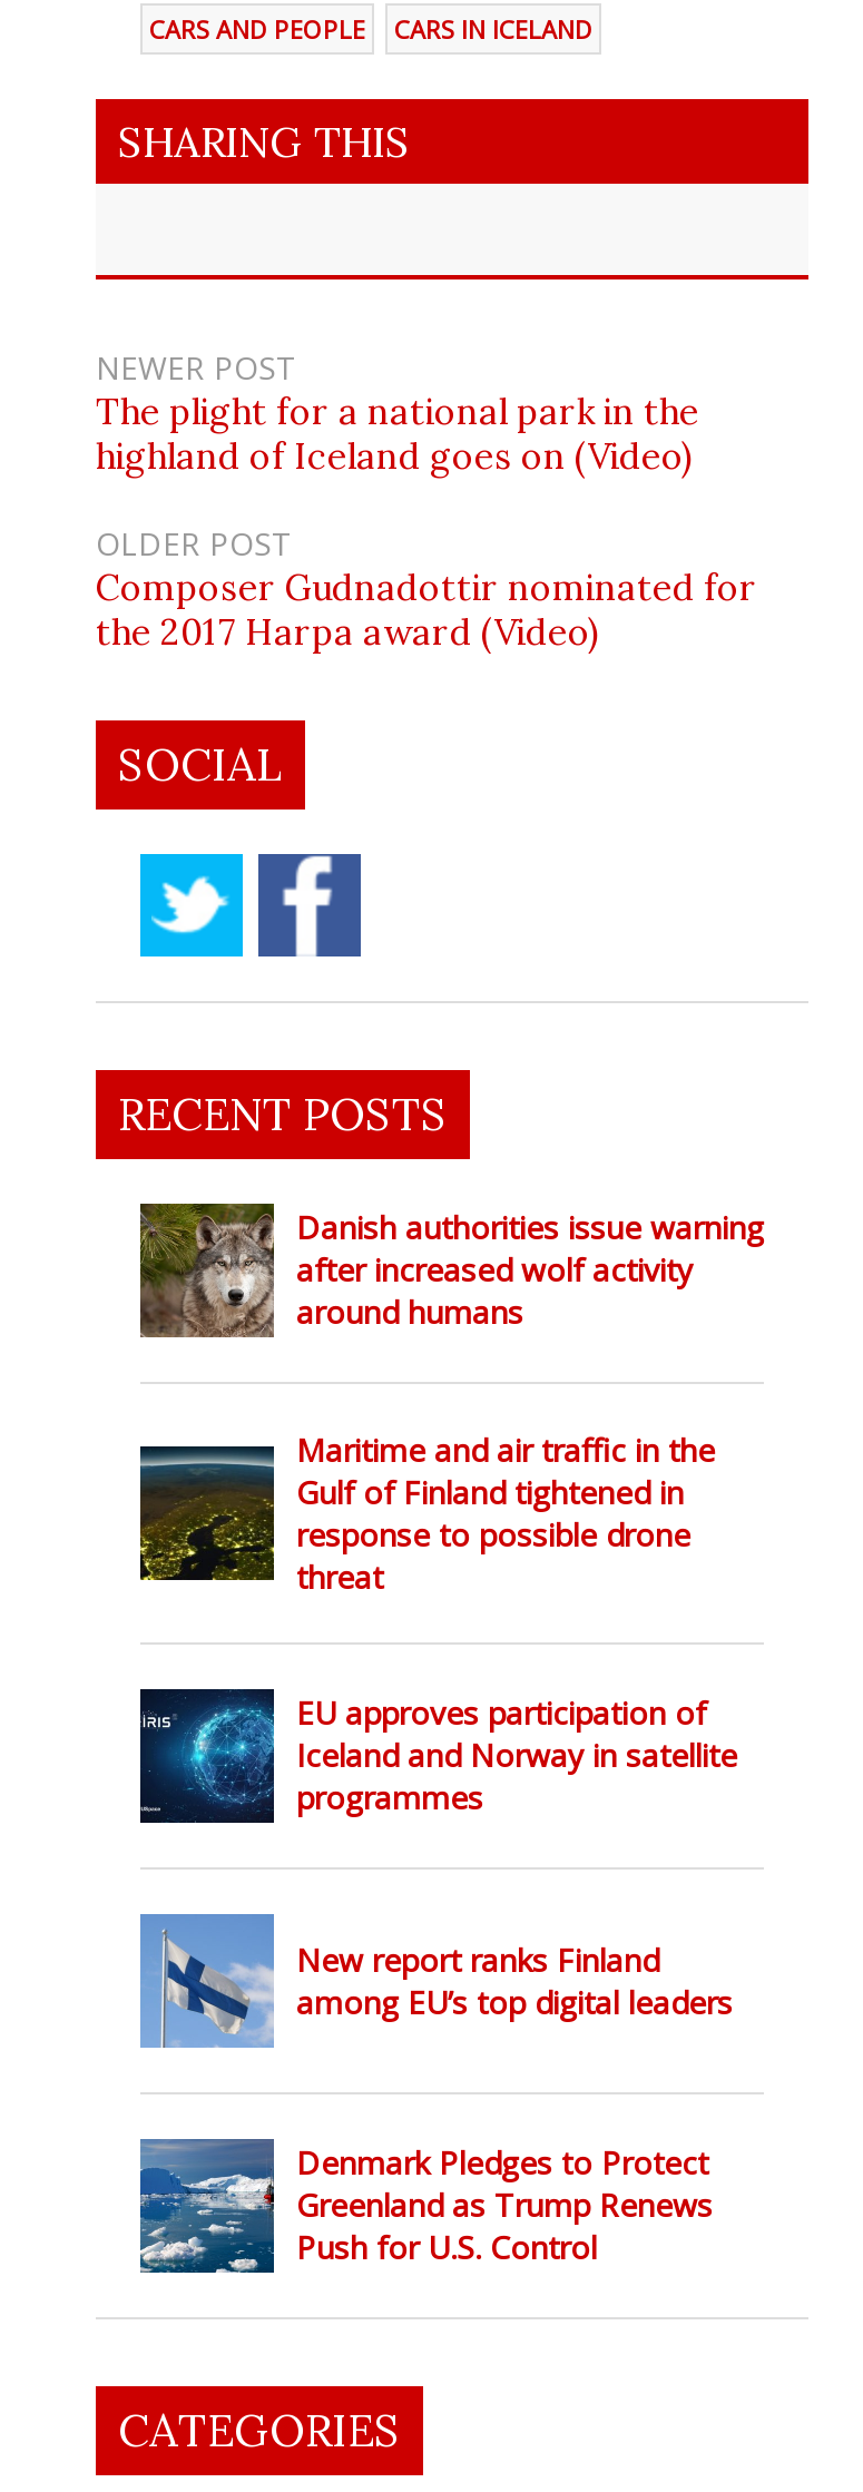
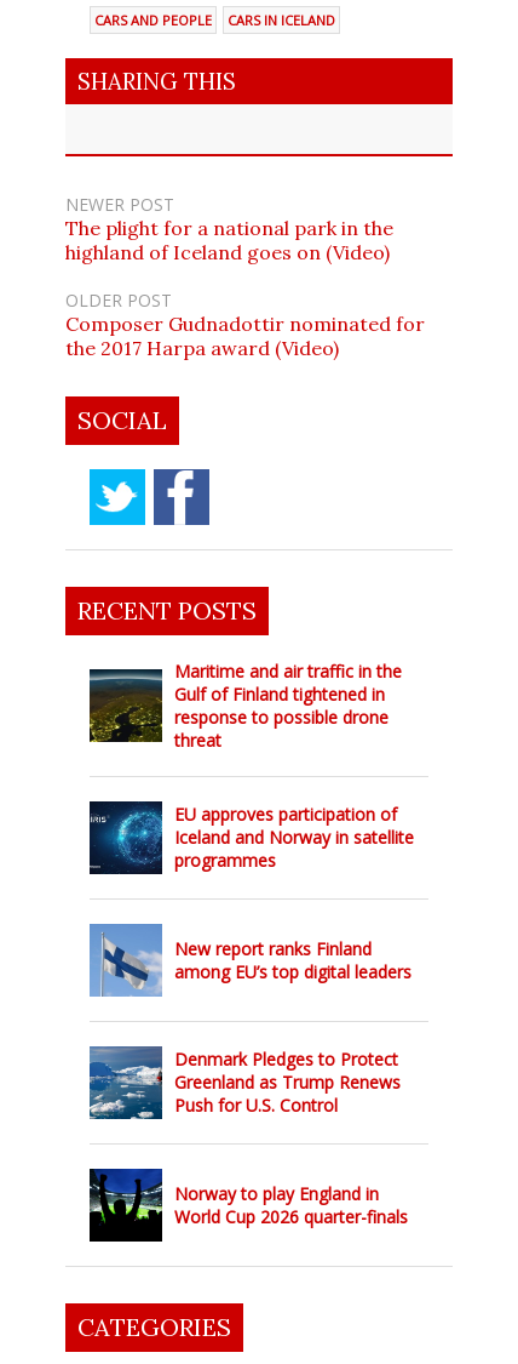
- [image]
- Danish authorities issue warning
- after increased wolf activity
- around humans

moved up: [image] | Maritime and air traffic in the | Gulf of Finland tightened in | ... | Greenland as Trump Renews | Push for U.S. Control

+ [image]
+ Norway to play England in
+ World Cup 2026 quarter-finals
